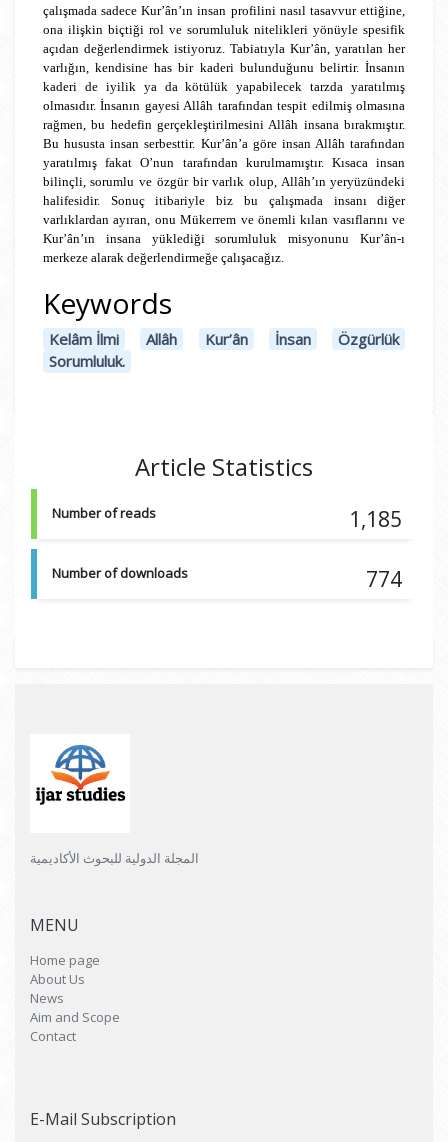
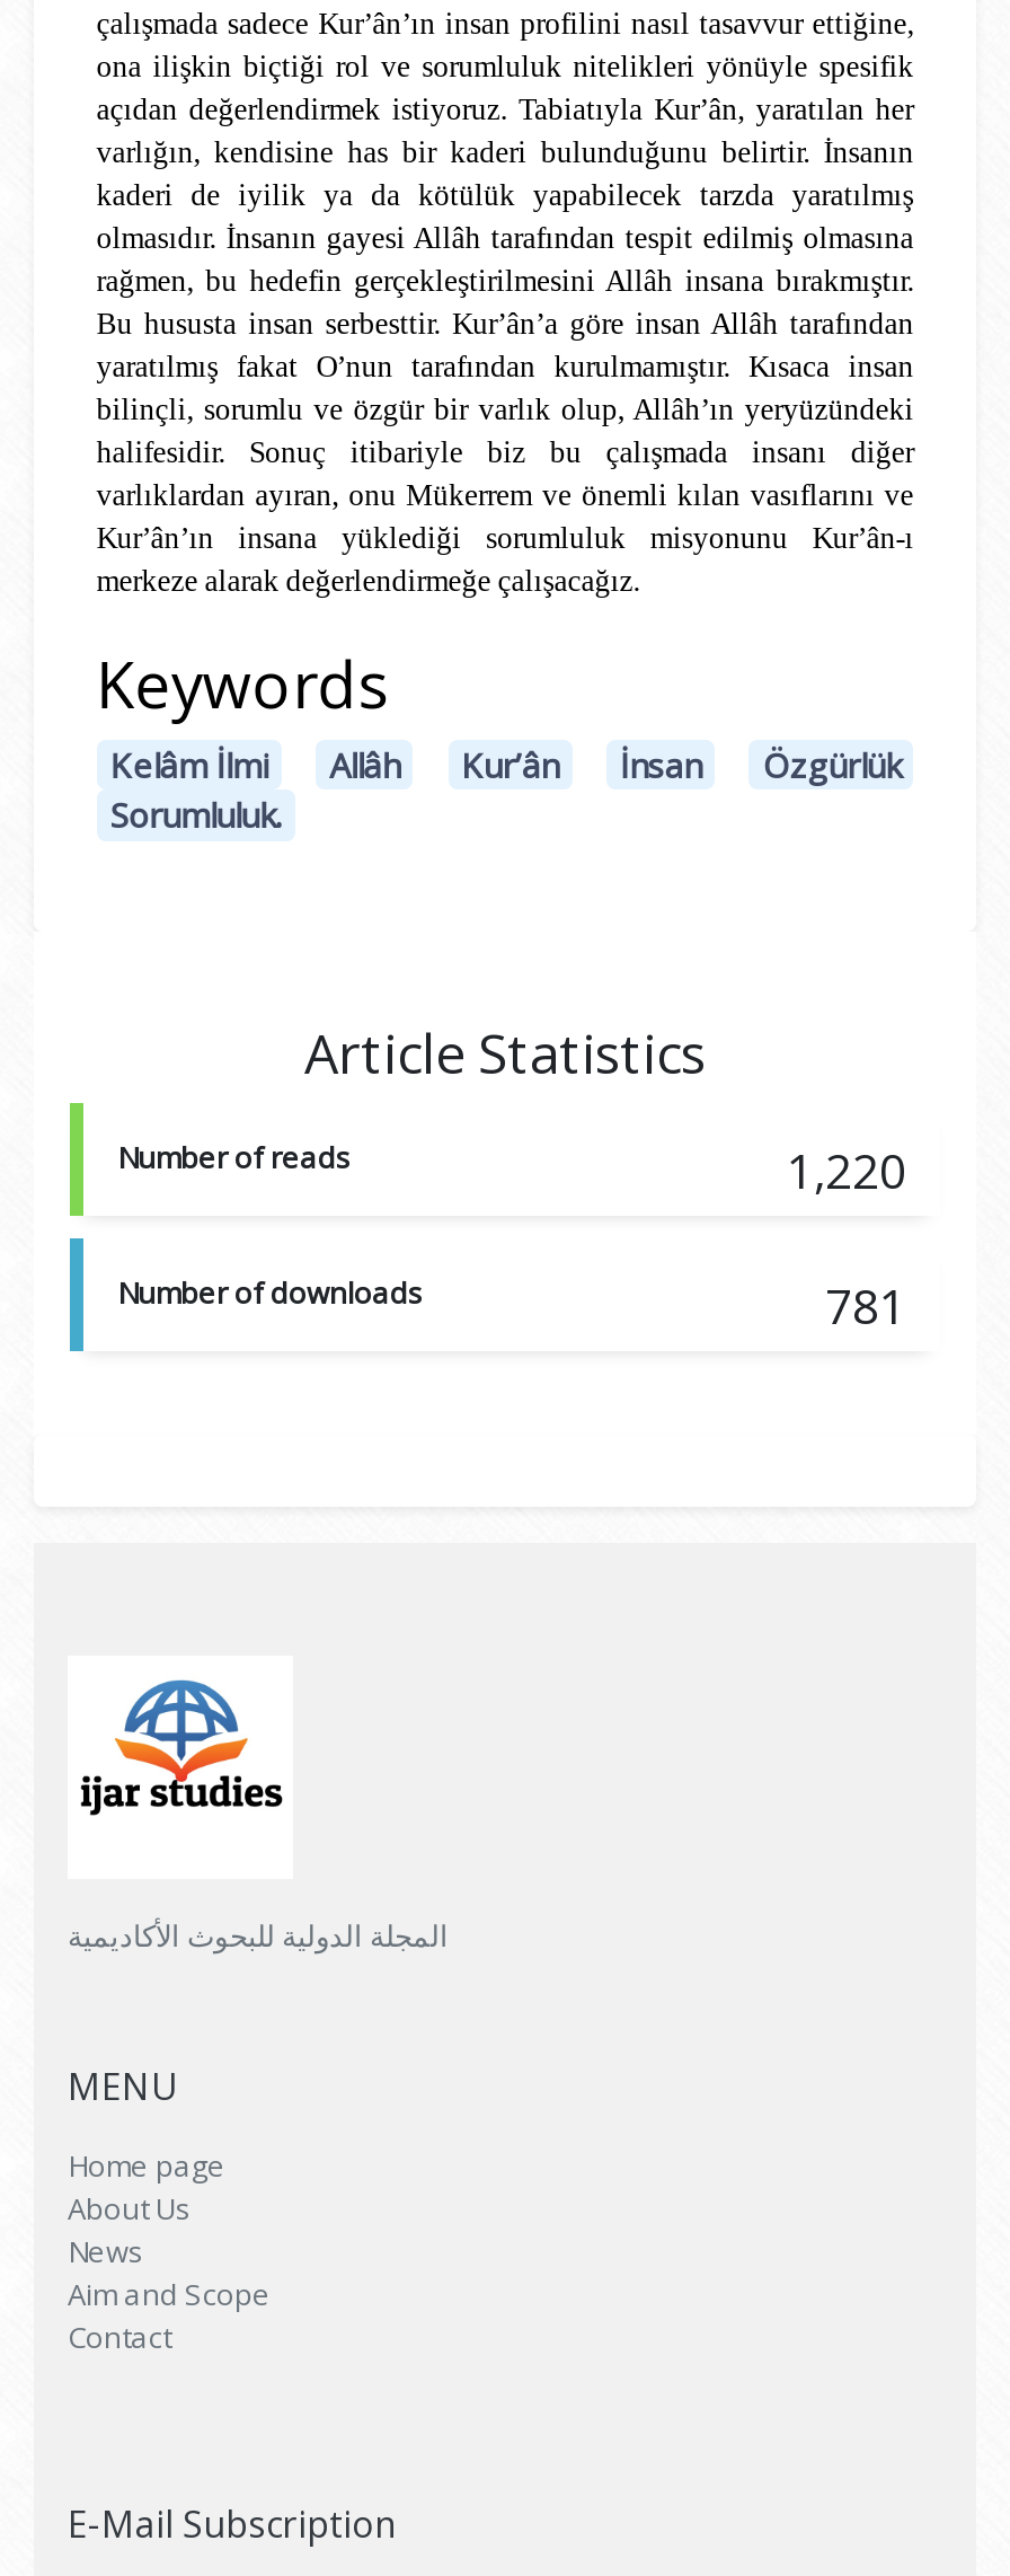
- 1,185
+ 1,220

- 774
+ 781
